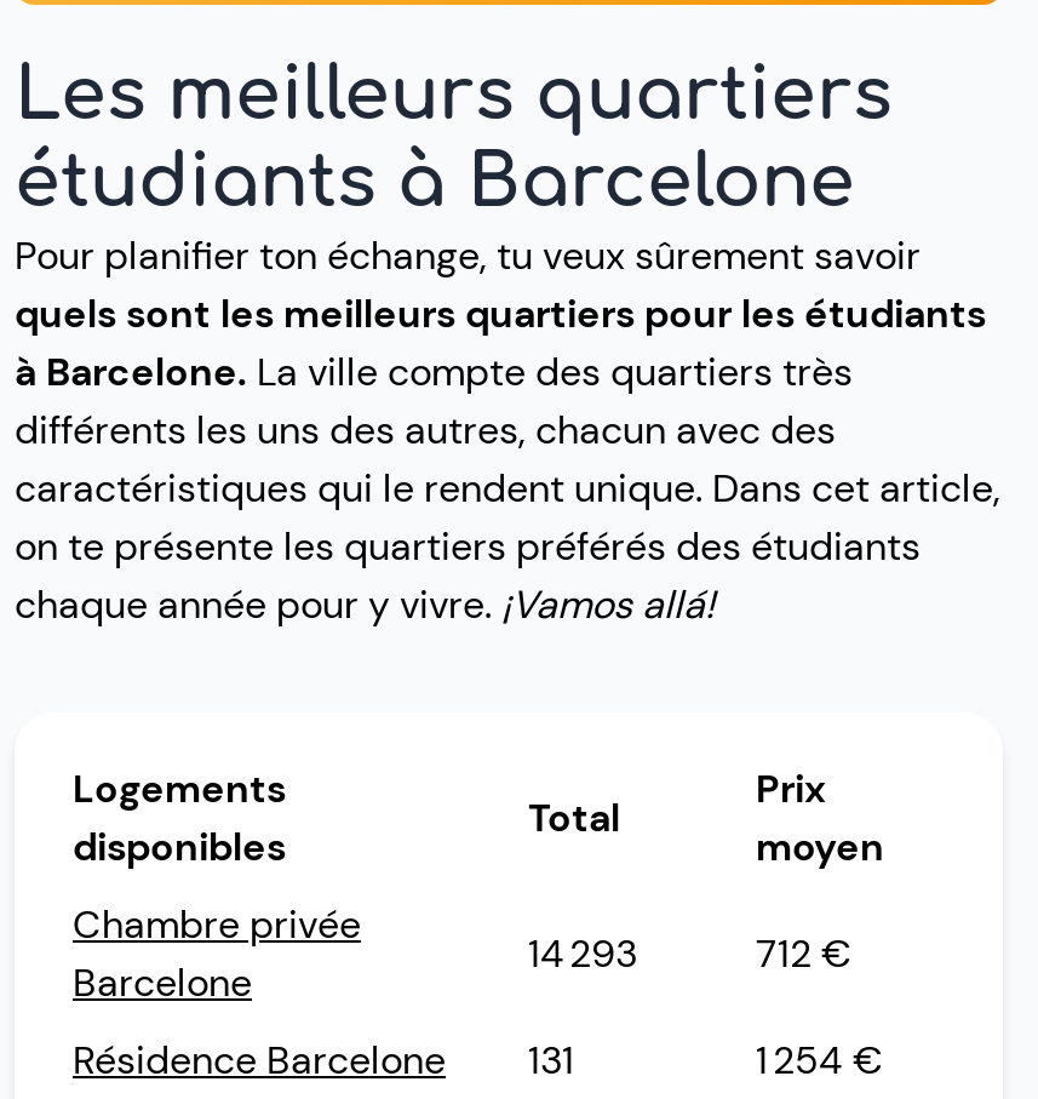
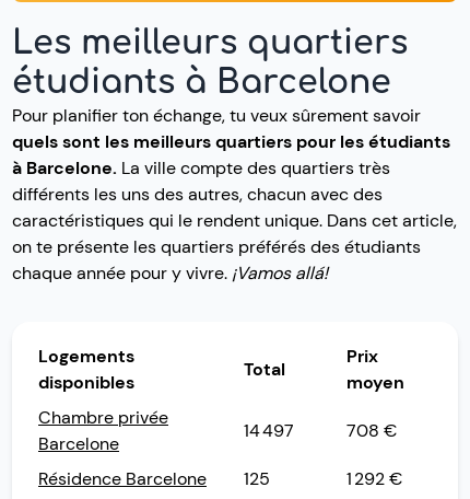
- 14 293
+ 14 497

- 712 €
+ 708 €

- Résidence Barcelone 131
+ Résidence Barcelone 125

- 1 254 €
+ 1 292 €
